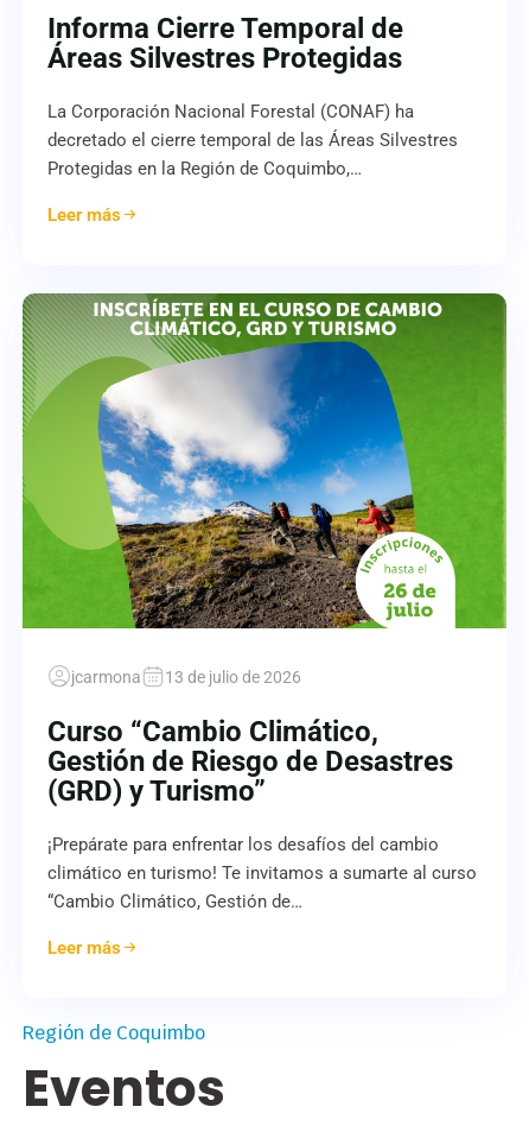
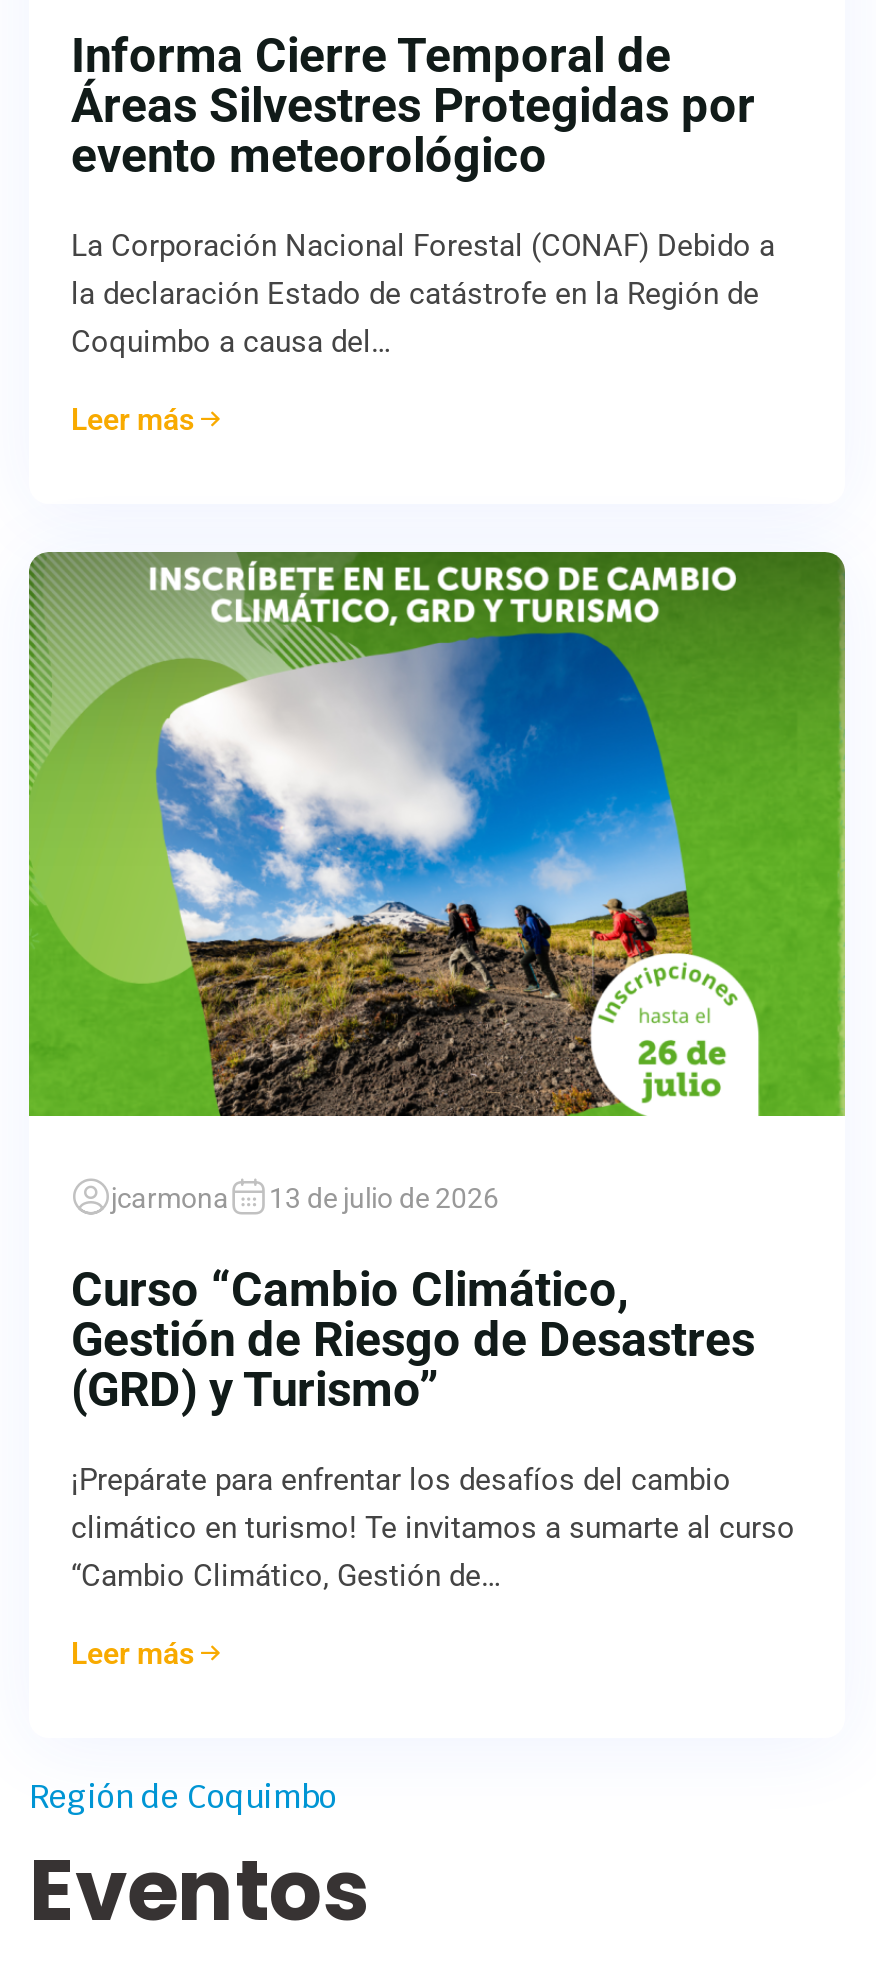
- Áreas Silvestres Protegidas
+ Áreas Silvestres Protegidas por
+ evento meteorológico

- La Corporación Nacional Forestal (CONAF) ha
- decretado el cierre temporal de las Áreas Silvestres
- Protegidas en la Región de Coquimbo,…
+ La Corporación Nacional Forestal (CONAF) Debido a
+ la declaración Estado de catástrofe en la Región de
+ Coquimbo a causa del…
